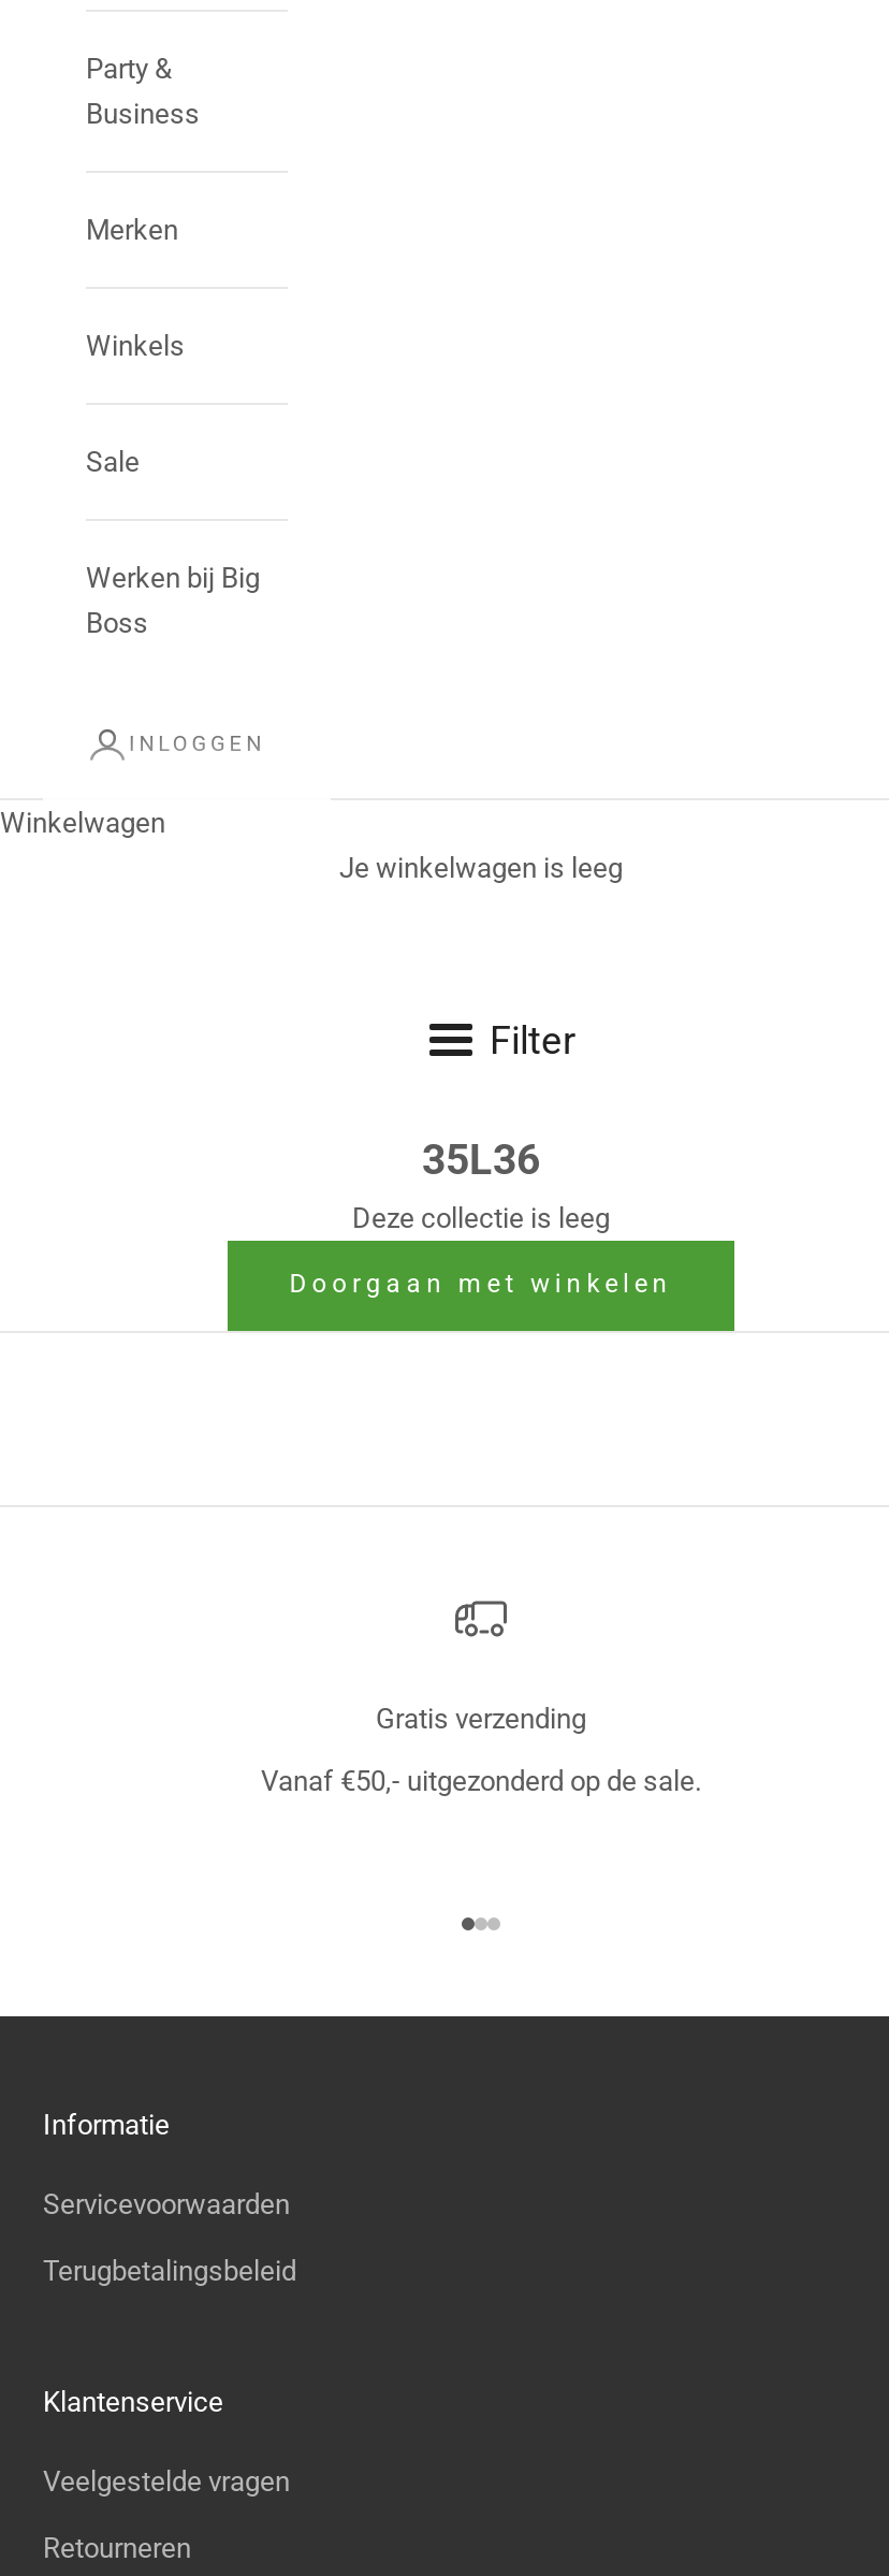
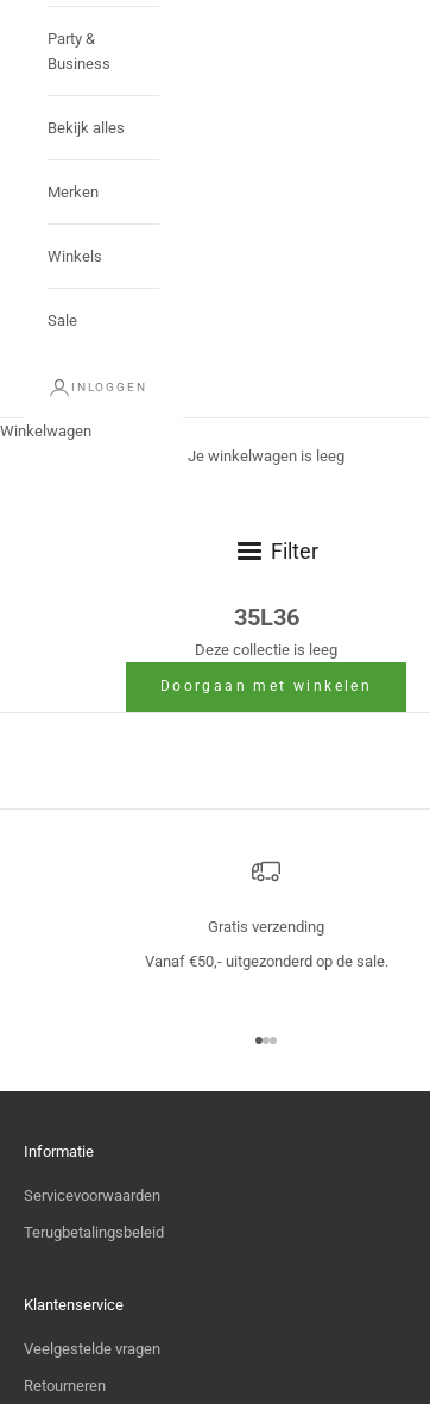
+ Bekijk alles

moved down: Merken | Winkels | Sale

- Werken bij Big
- Boss
